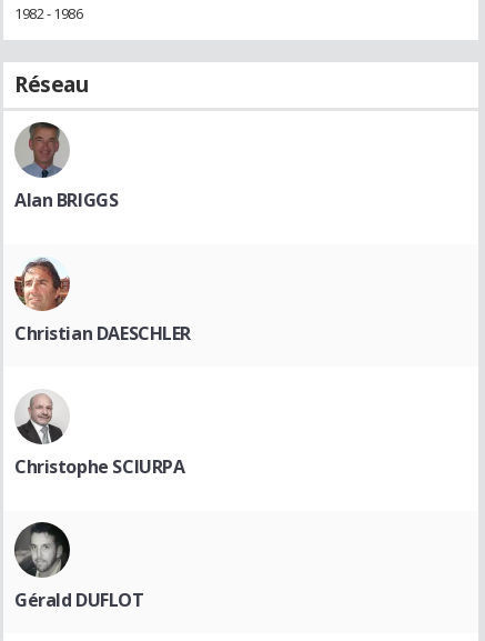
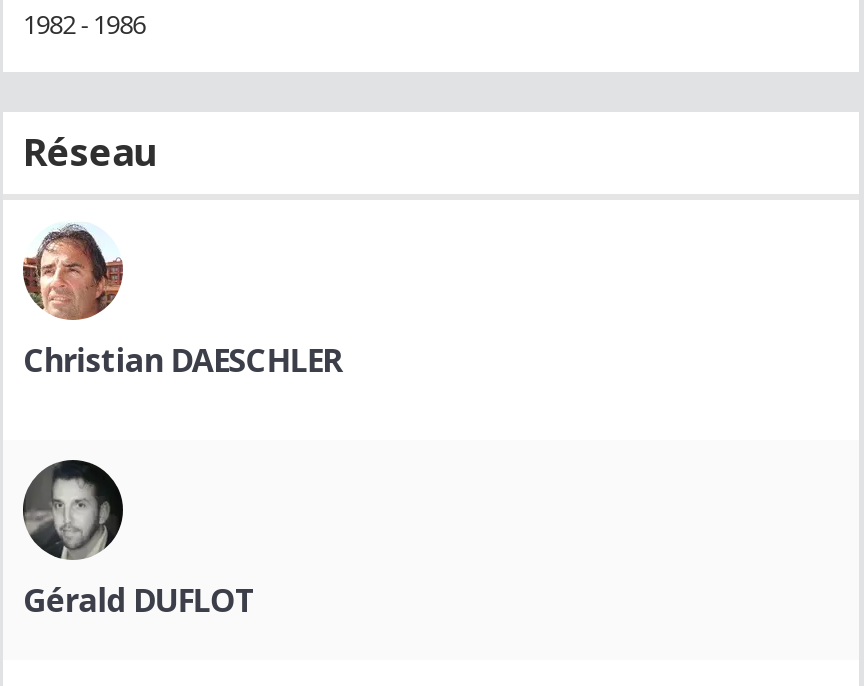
- [image]
- Alan BRIGGS

- [image]
- Christophe SCIURPA
